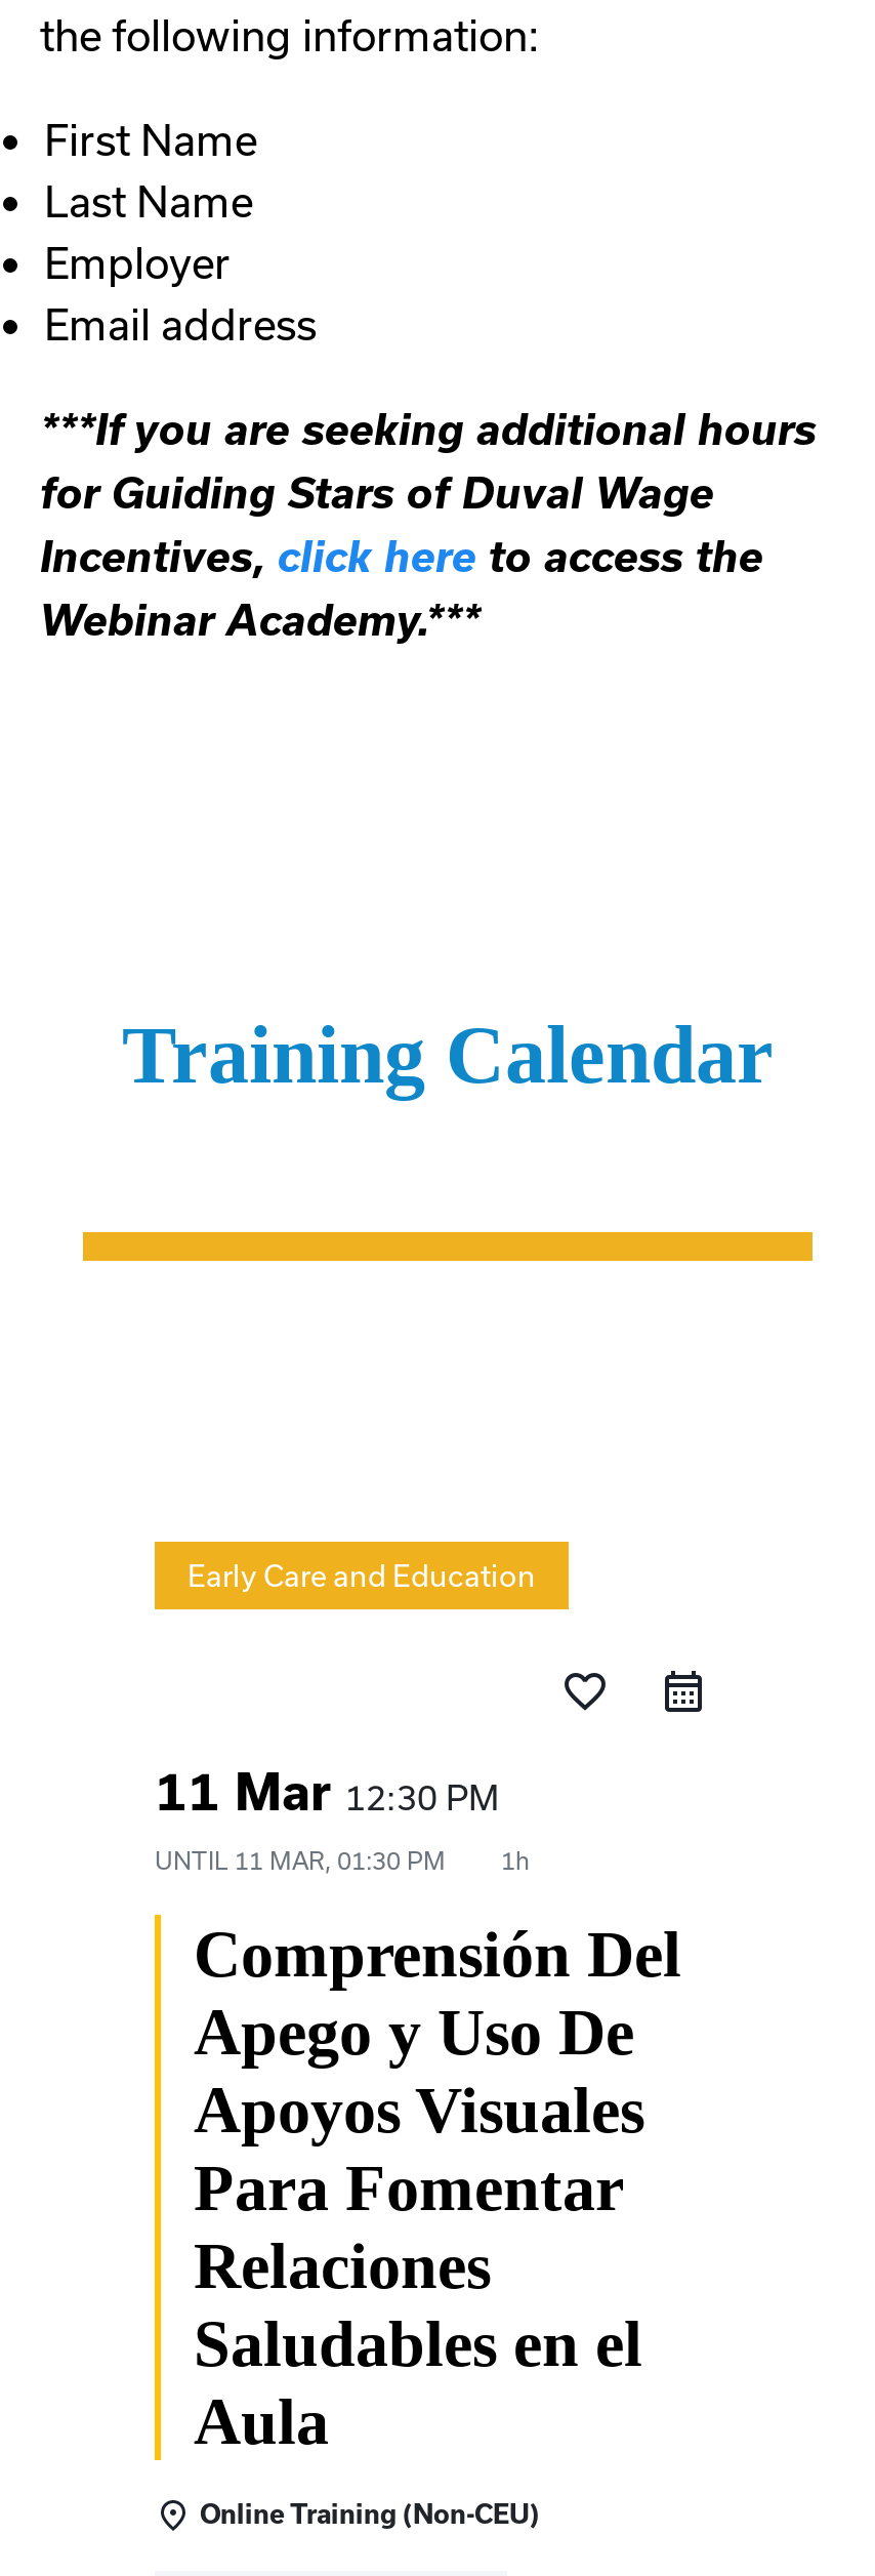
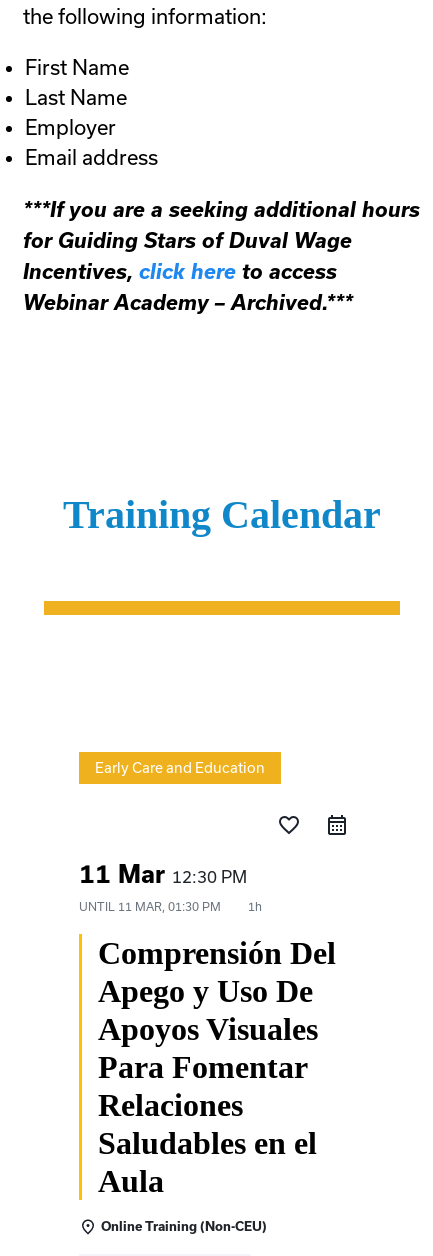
- ***If you are seeking additional hours
+ ***If you are a seeking additional hours

- Incentives, click here to access the
- Webinar Academy.***
+ Incentives, click here to access
+ Webinar Academy – Archived.***
